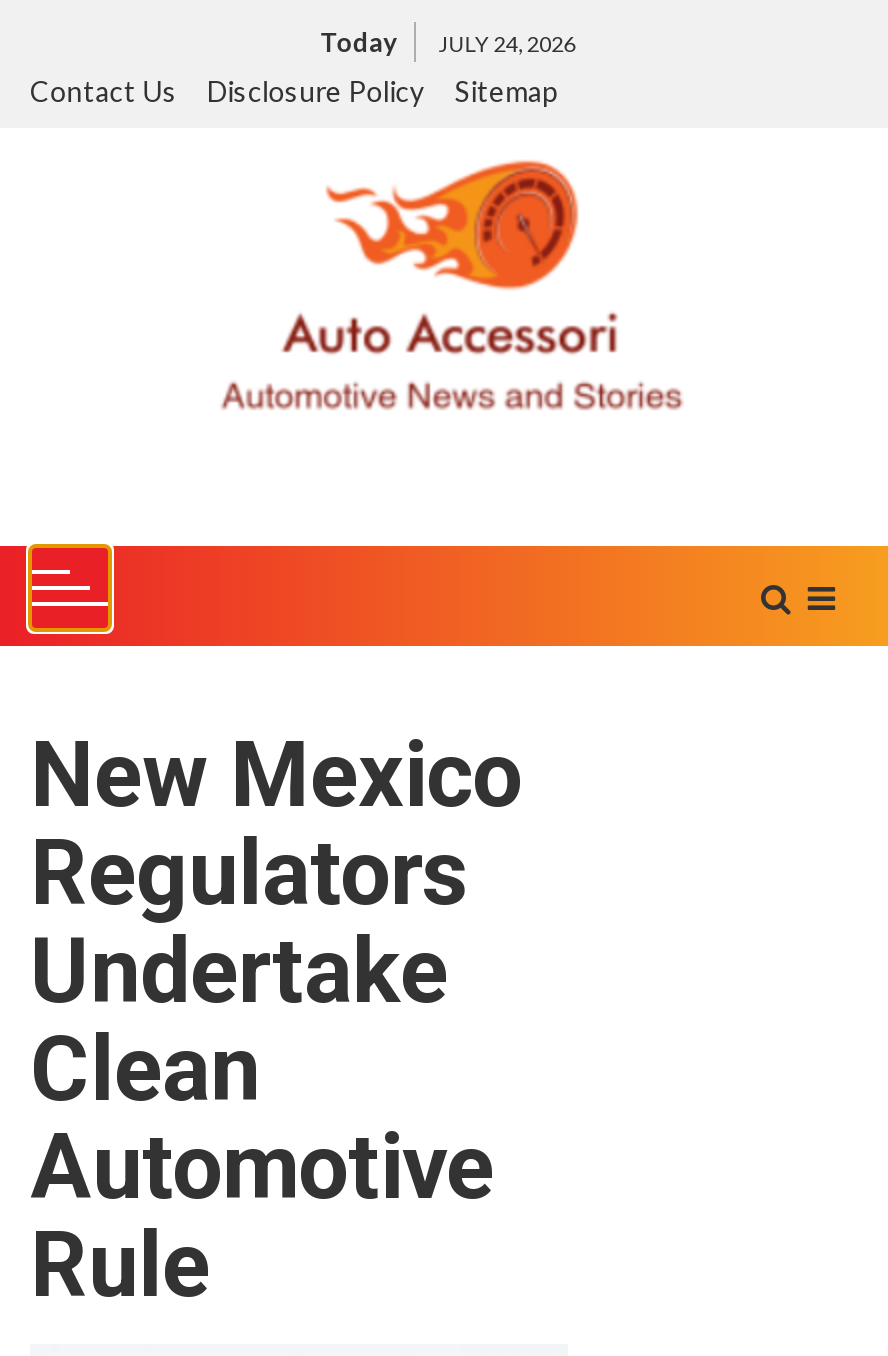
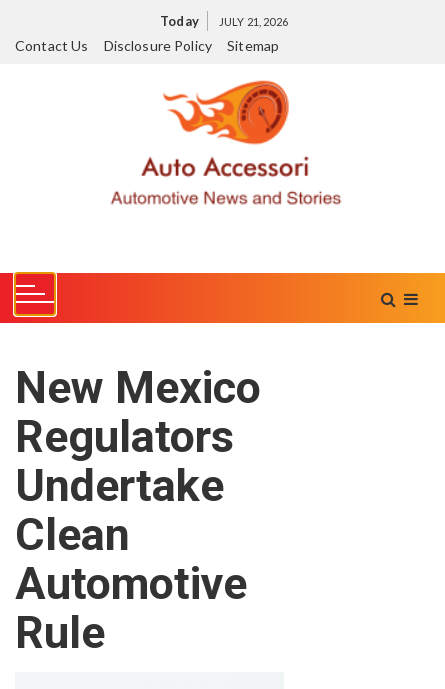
- Today JULY 24, 2026
+ Today JULY 21, 2026
